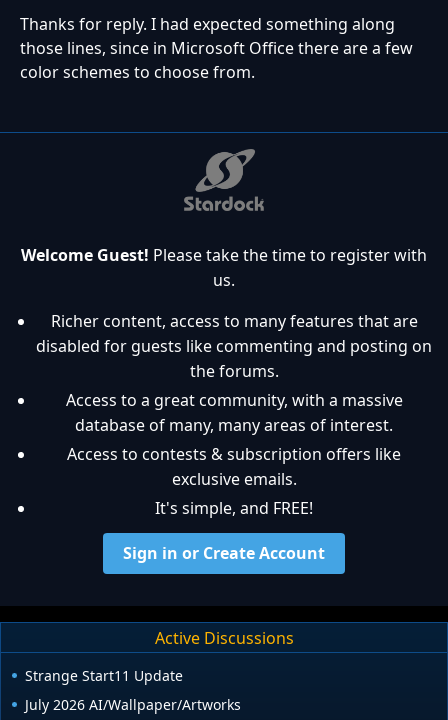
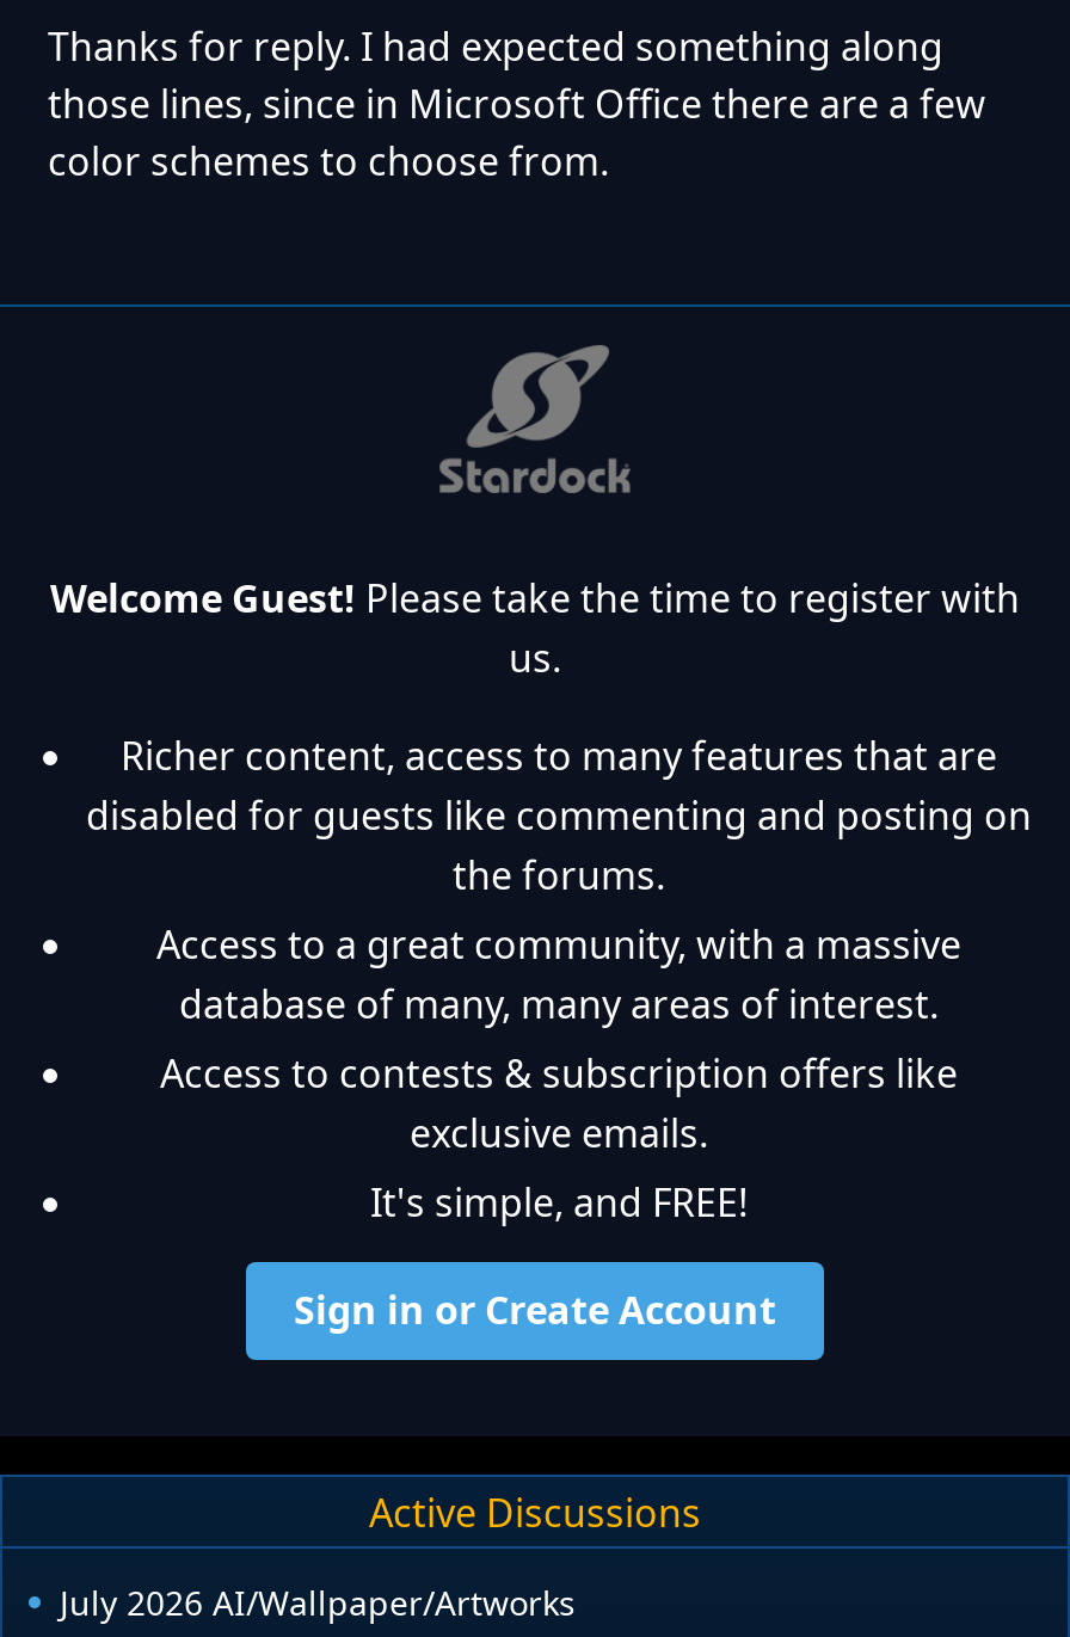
- Strange Start11 Update
